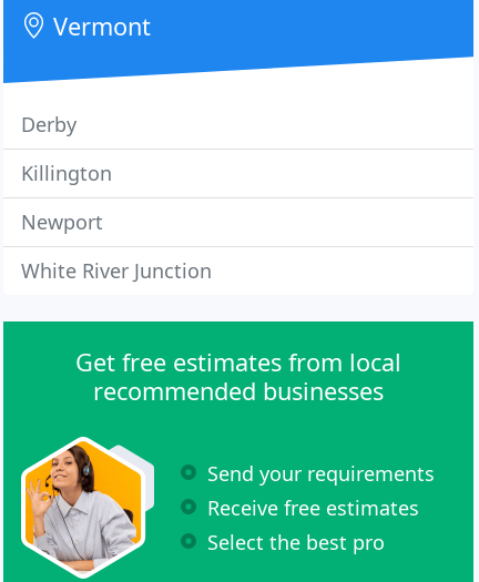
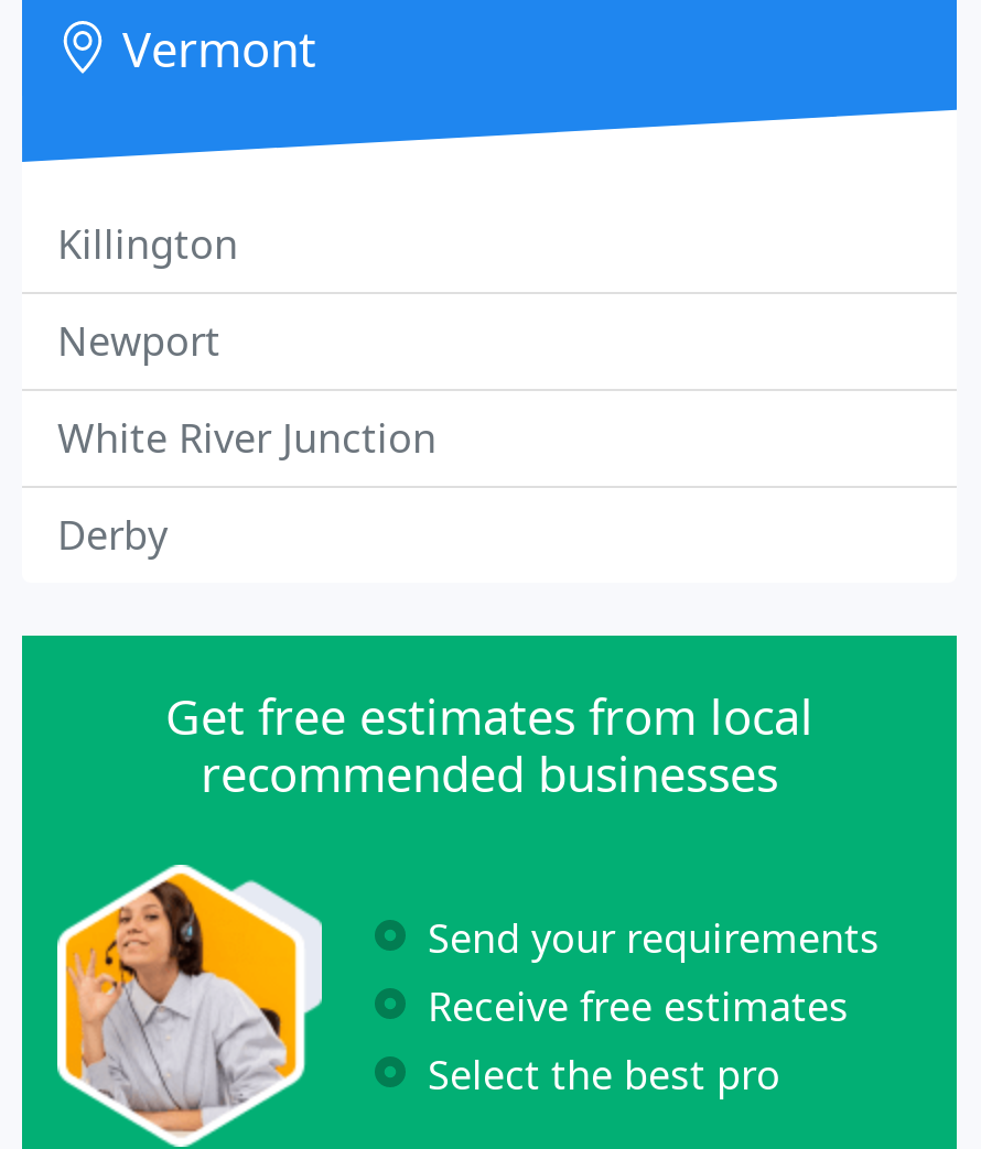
moved down: Derby

moved up: Killington | Newport | White River Junction
